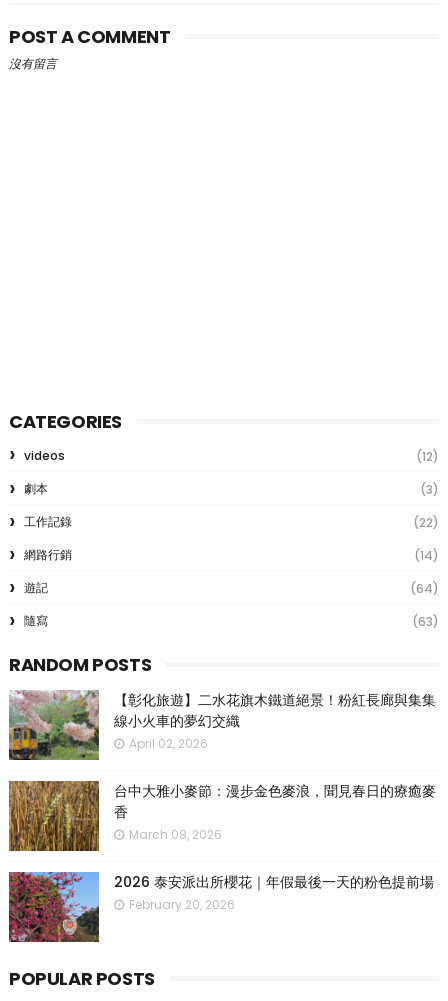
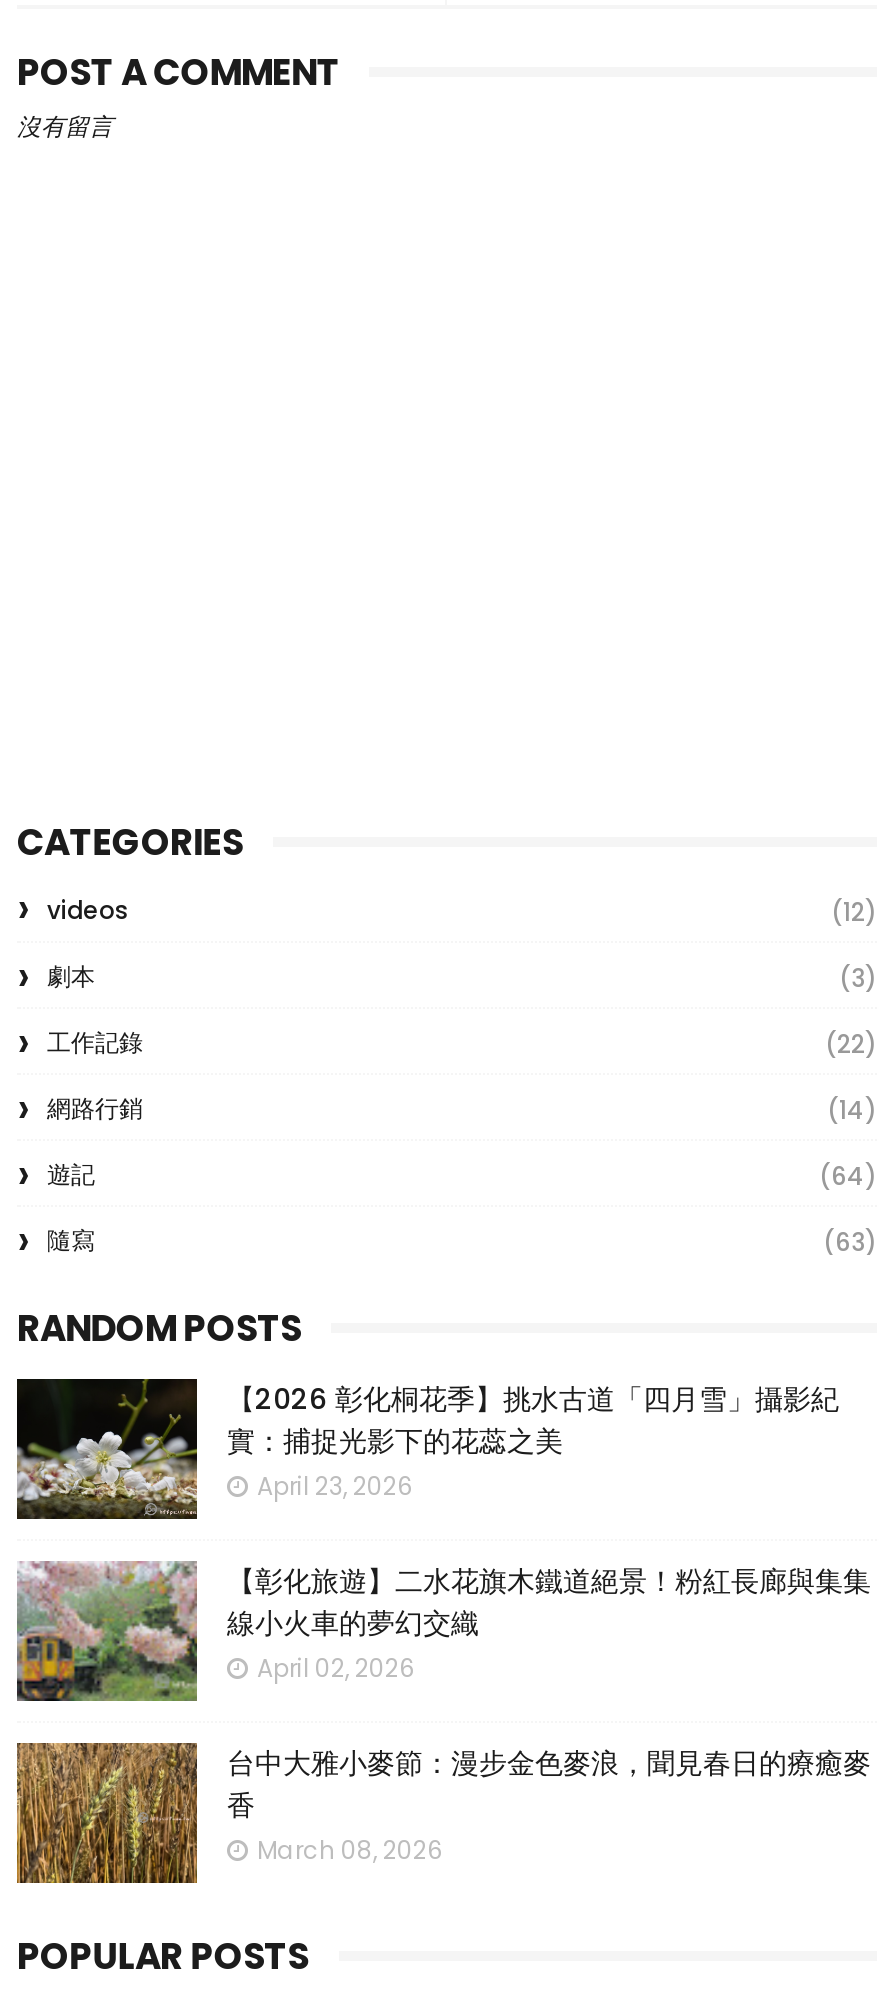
+ [image]
+ 【2026 彰化桐花季】挑水古道「四月雪」攝影紀
+ 實：捕捉光影下的花蕊之美
+ April 23, 2026

moved down: [image] | 【彰化旅遊】二水花旗木鐵道絕景！粉紅長廊與集集 | 線小火車的夢幻交織 | April 02, 2026 | 台中大雅小麥節：漫步金色麥浪，聞見春日的療癒麥 | 香 | March 08, 2026

- [image]
- 2026 泰安派出所櫻花｜年假最後一天的粉色提前場
- February 20, 2026
